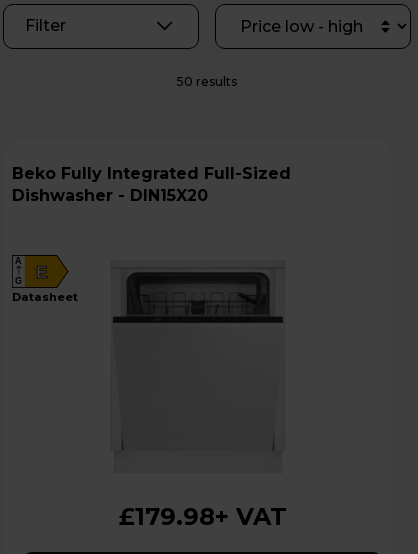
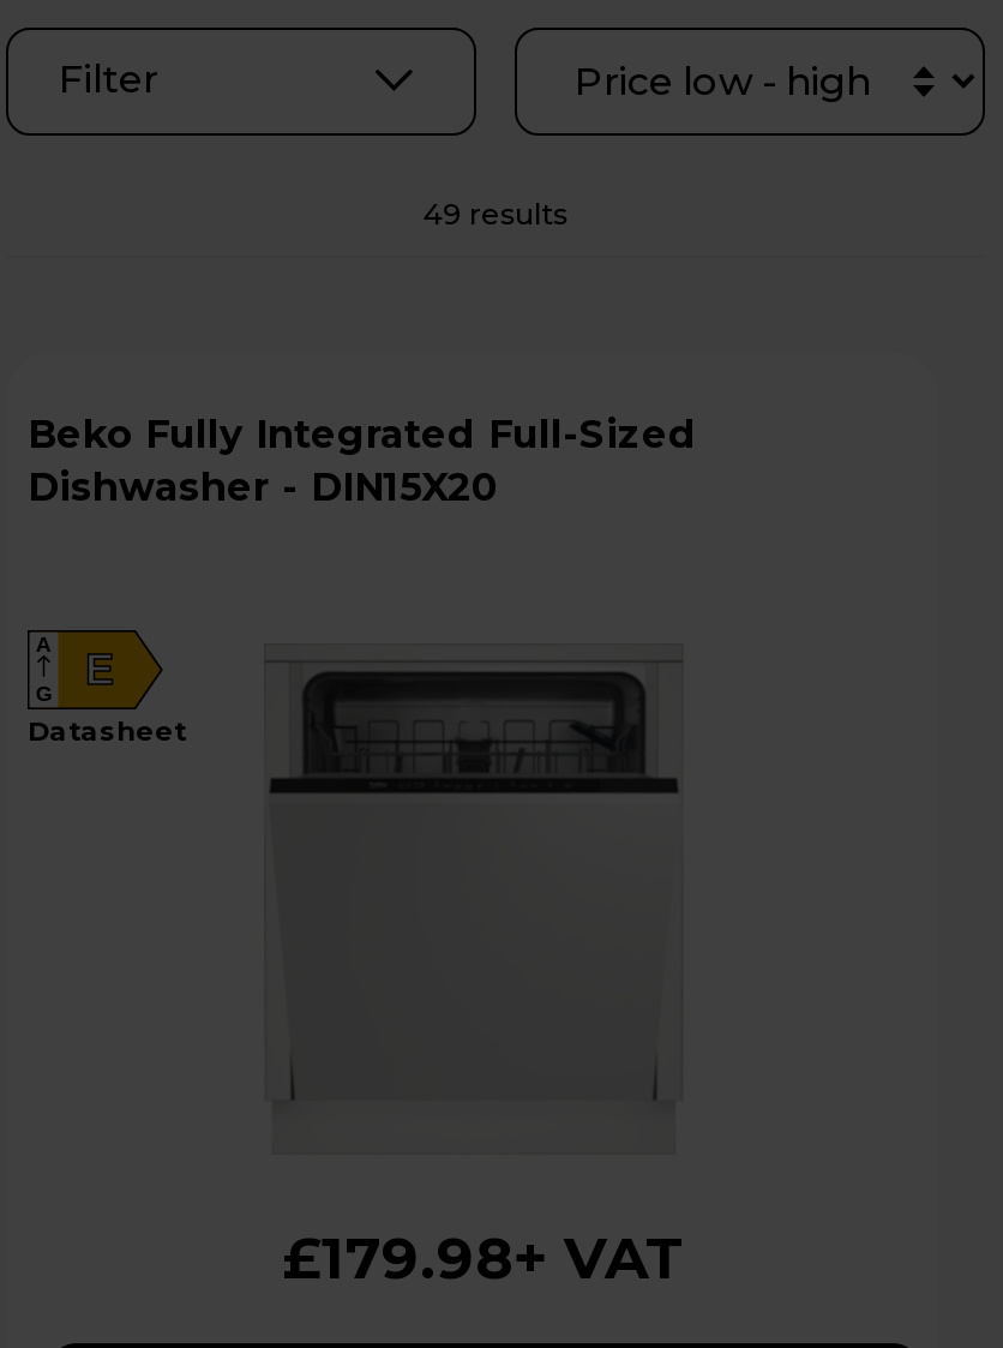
- 50 results
+ 49 results
